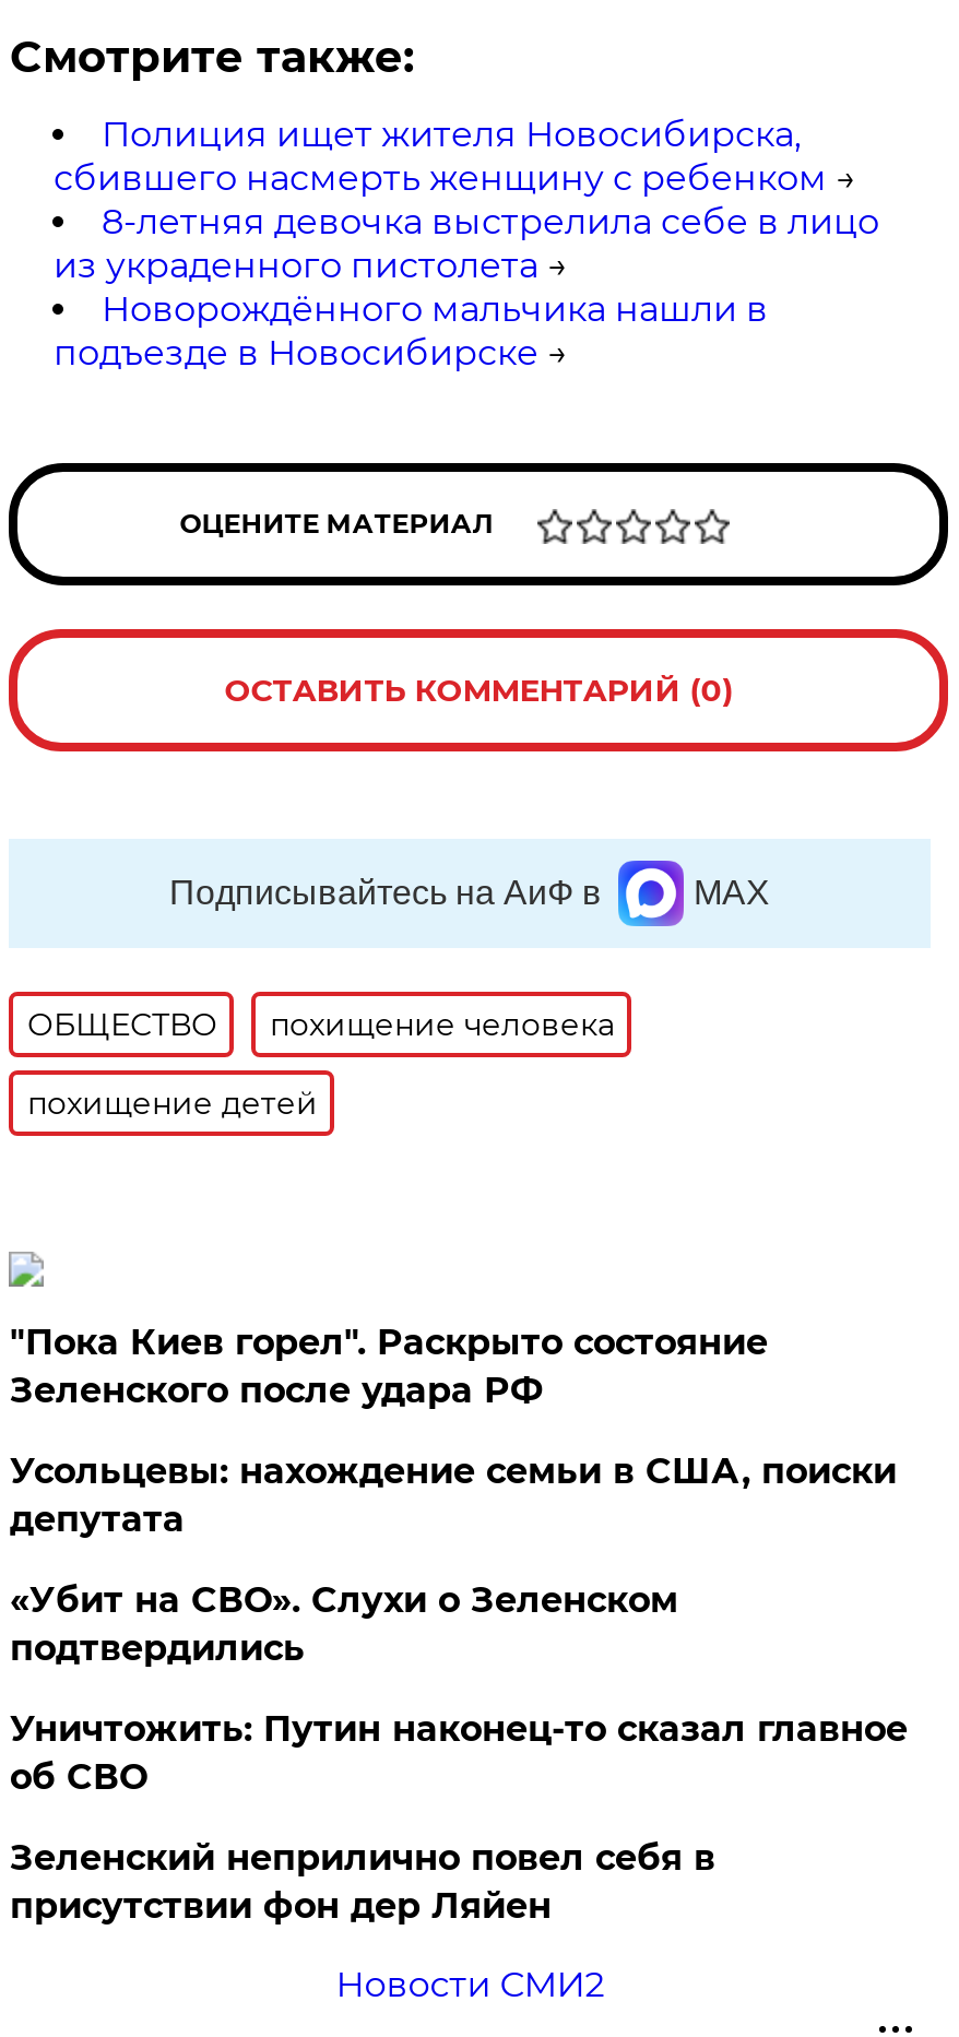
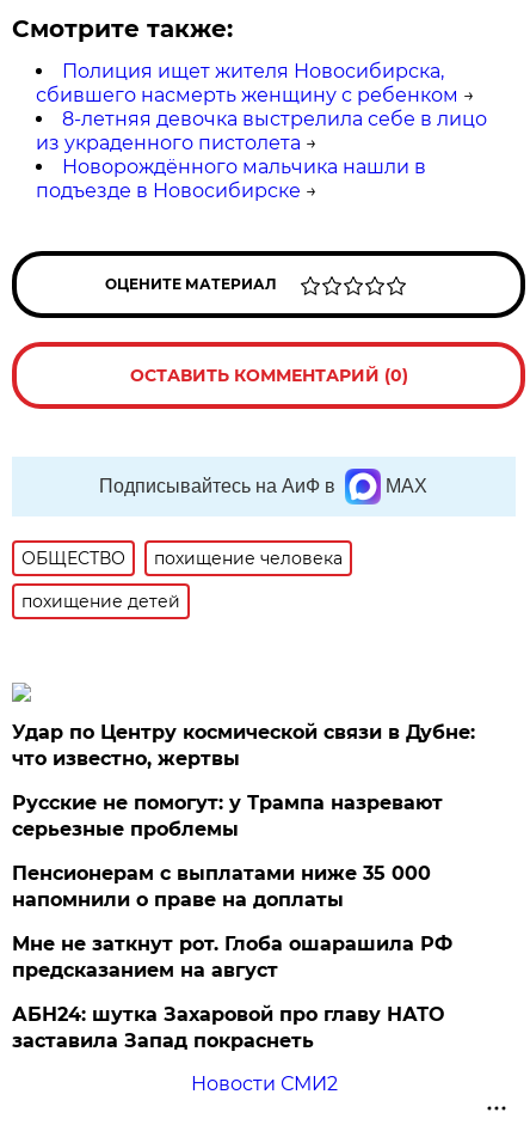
- "Пока Киев горел". Раскрыто состояние
- Зеленского после удара РФ
+ Удар по Центру космической связи в Дубне:
+ что известно, жертвы

- Усольцевы: нахождение семьи в США, поиски
- депутата
+ Русские не помогут: у Трампа назревают
+ серьезные проблемы

- «Убит на СВО». Слухи о Зеленском
- подтвердились
+ Пенсионерам с выплатами ниже 35 000
+ напомнили о праве на доплаты

- Уничтожить: Путин наконец-то сказал главное
- об СВО
+ Мне не заткнут рот. Глоба ошарашила РФ
+ предсказанием на август

- Зеленский неприлично повел cебя в
- присутствии фон дер Ляйен
+ АБН24: шутка Захаровой про главу НАТО
+ заставила Запад покраснеть
